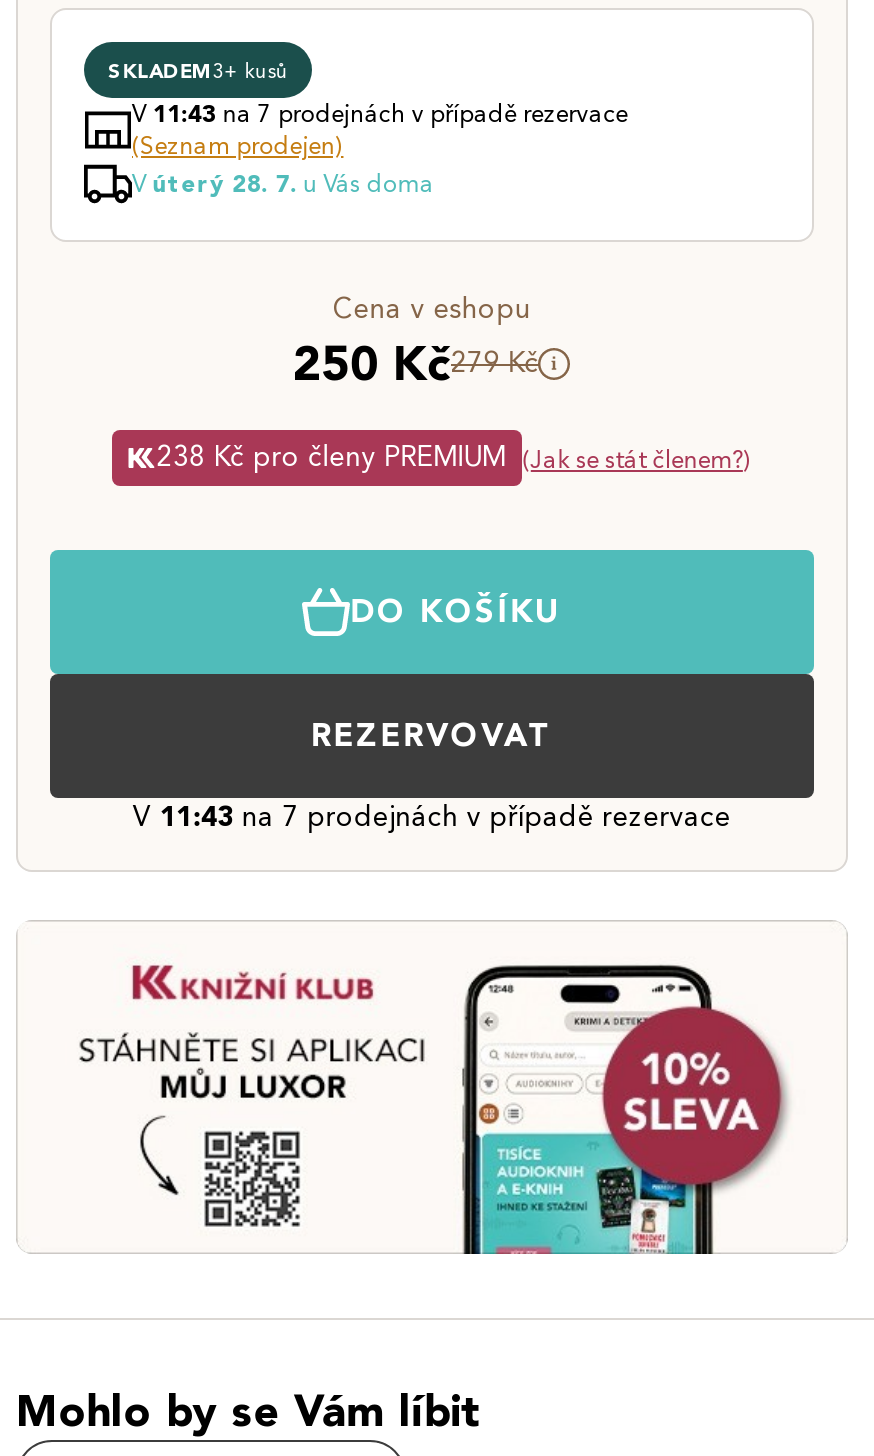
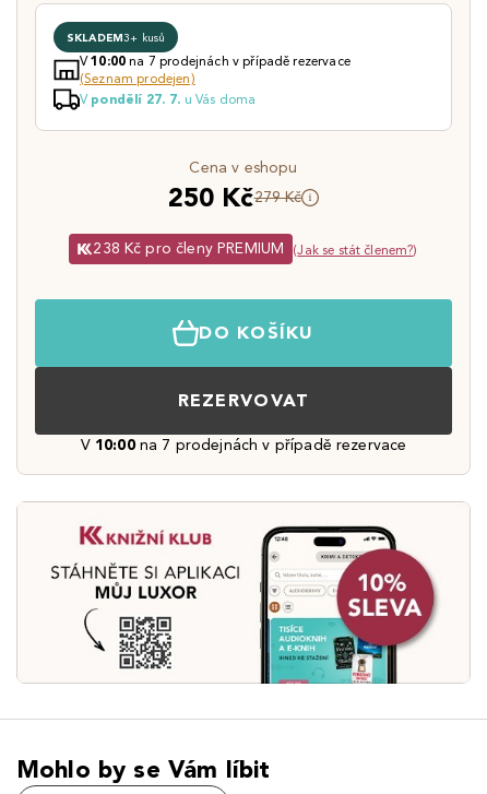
- V11:43na 7 prodejnách v případě rezervace
+ V10:00na 7 prodejnách v případě rezervace

- V úterý 28. 7. u Vás doma
+ V pondělí 27. 7. u Vás doma

- V 11:43 na 7 prodejnách v případě rezervace
+ V 10:00 na 7 prodejnách v případě rezervace
